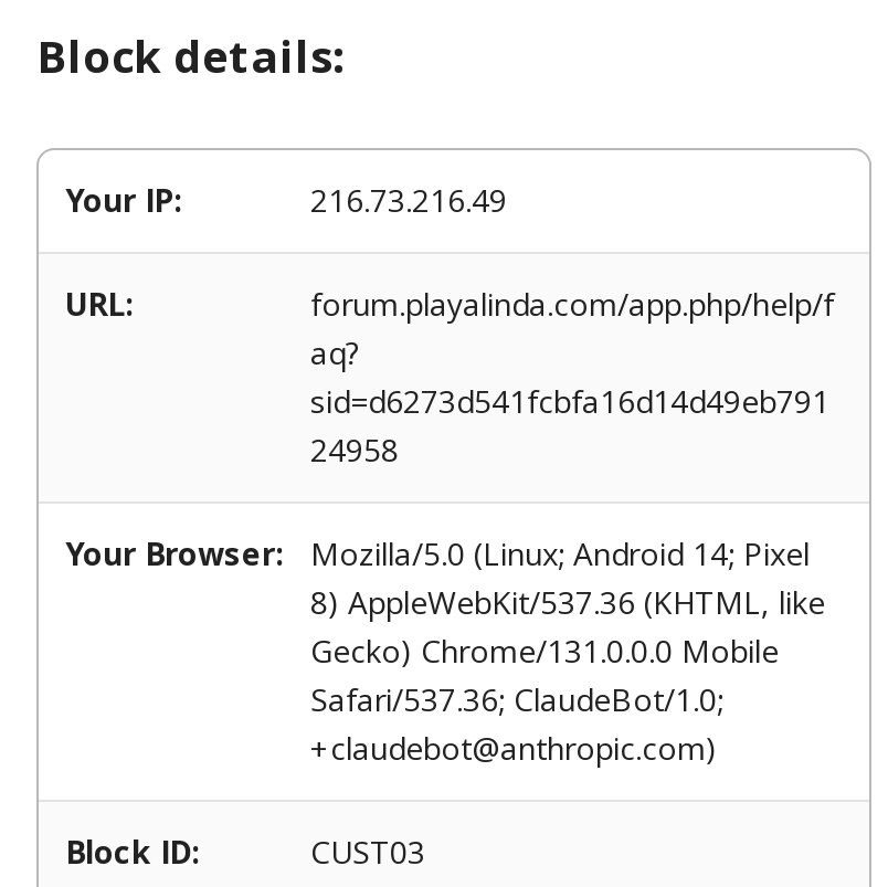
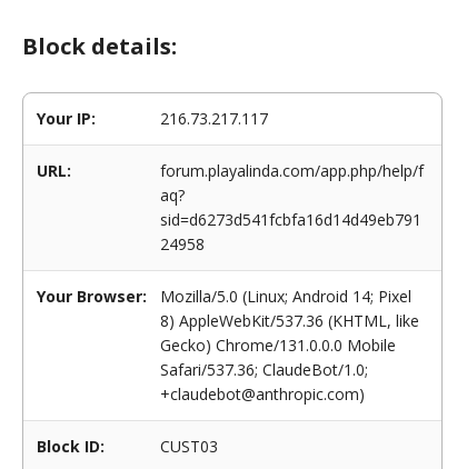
- 216.73.216.49
+ 216.73.217.117
